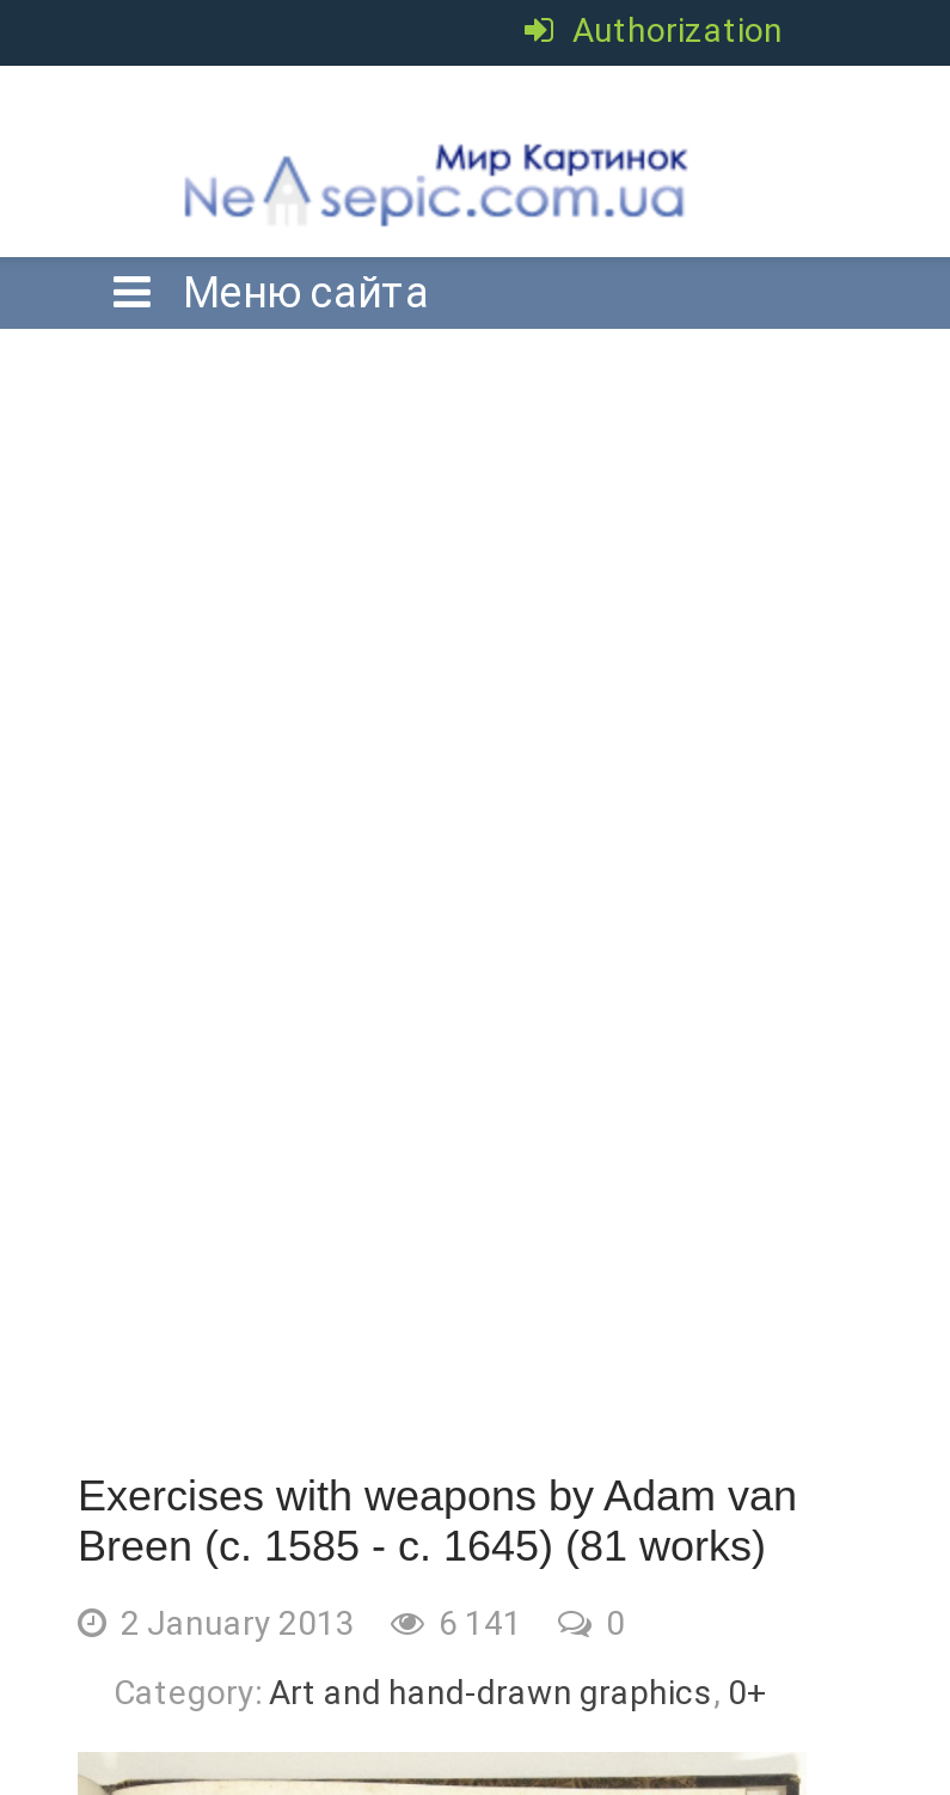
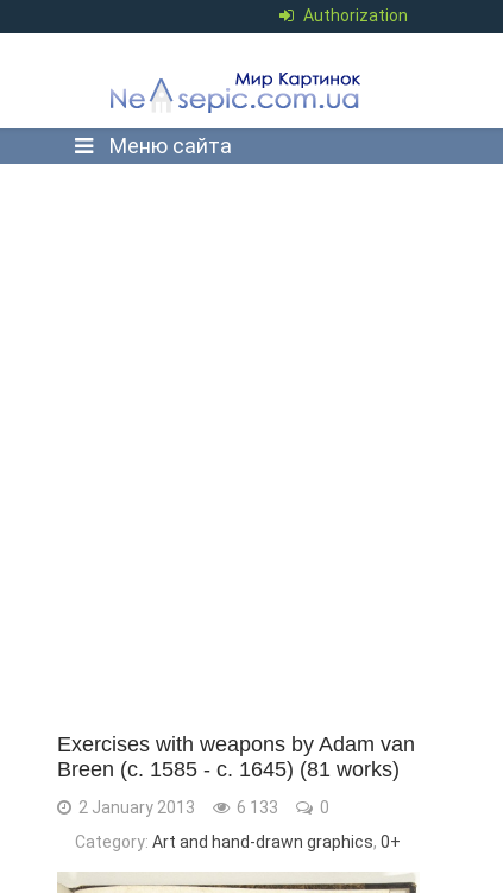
- 2 January 2013 6 141 0
+ 2 January 2013 6 133 0
